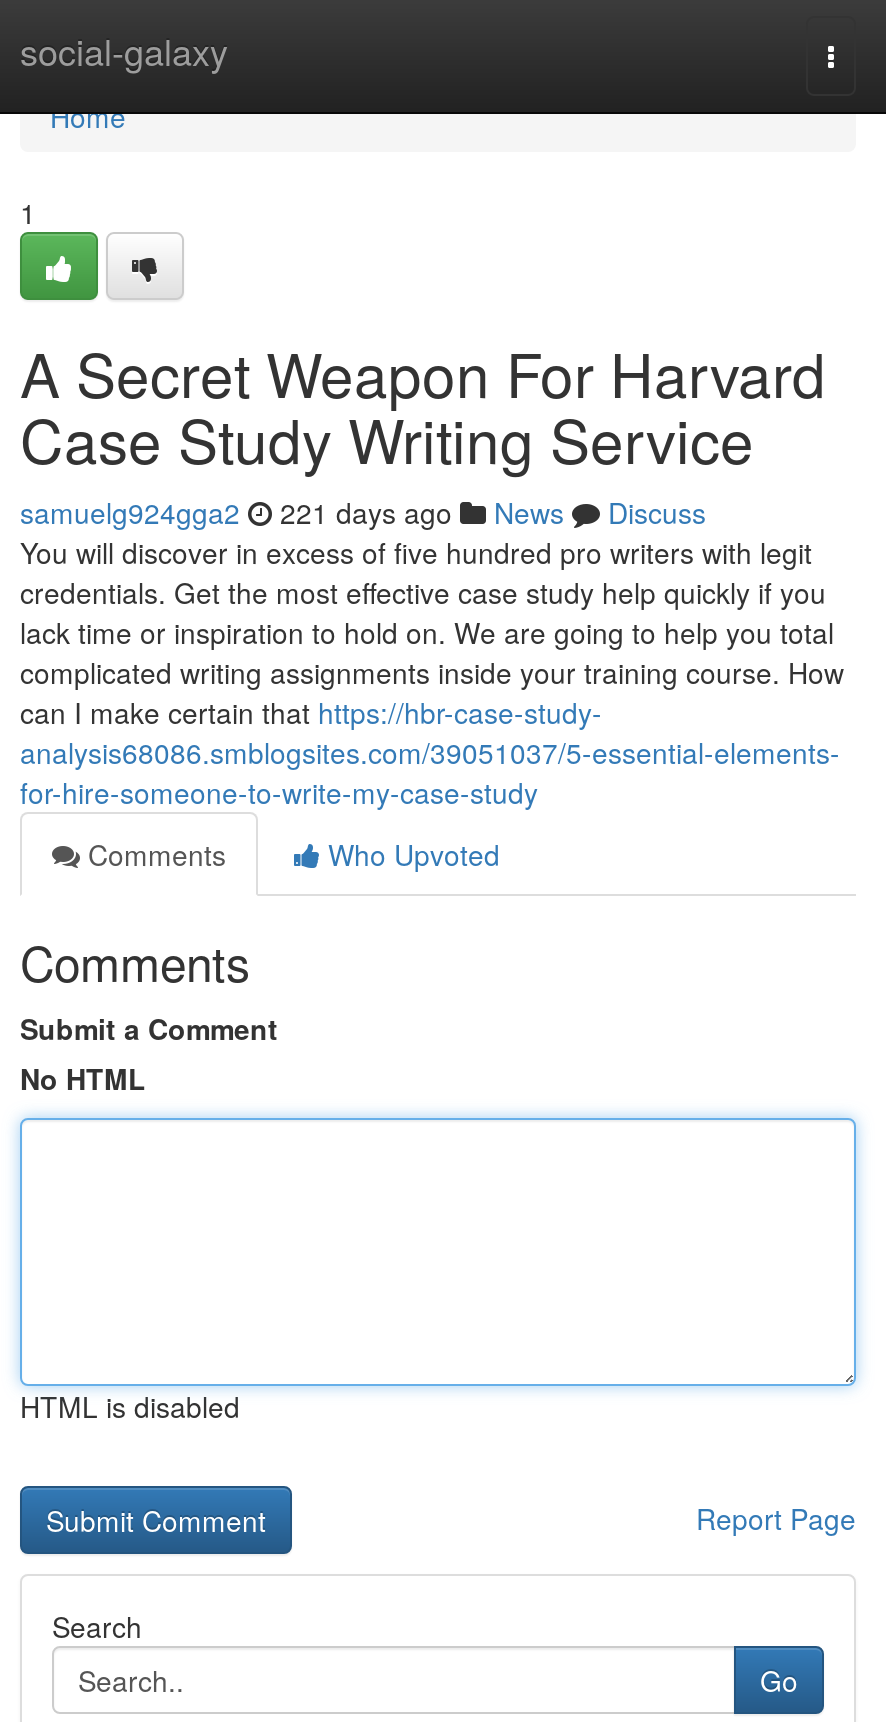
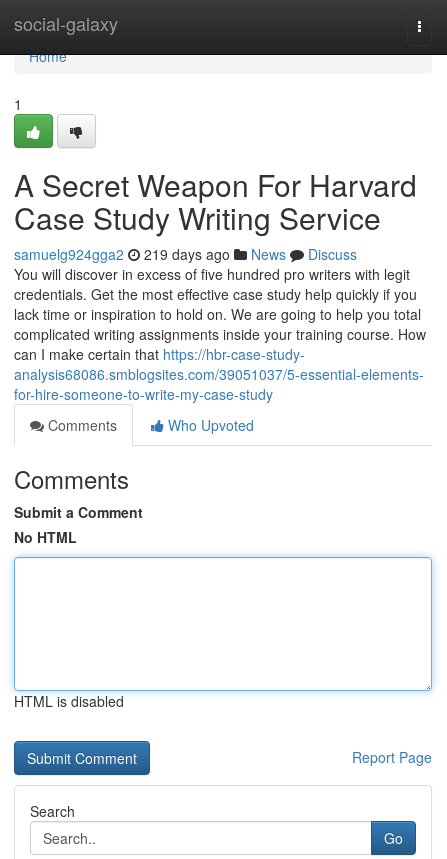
- samuelg924gga2 221 days ago News Discuss
+ samuelg924gga2 219 days ago News Discuss
